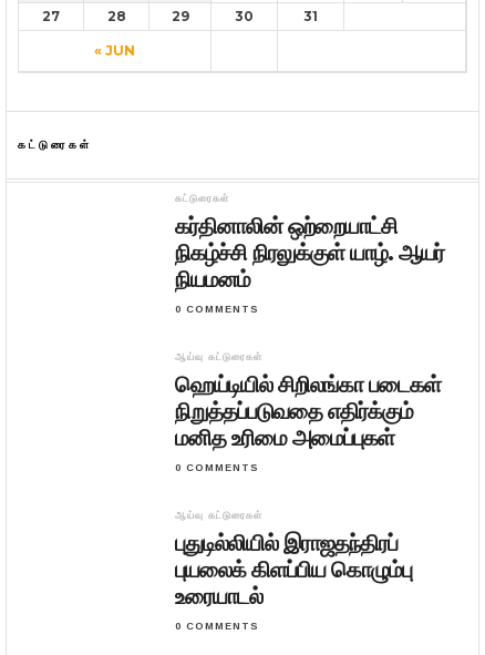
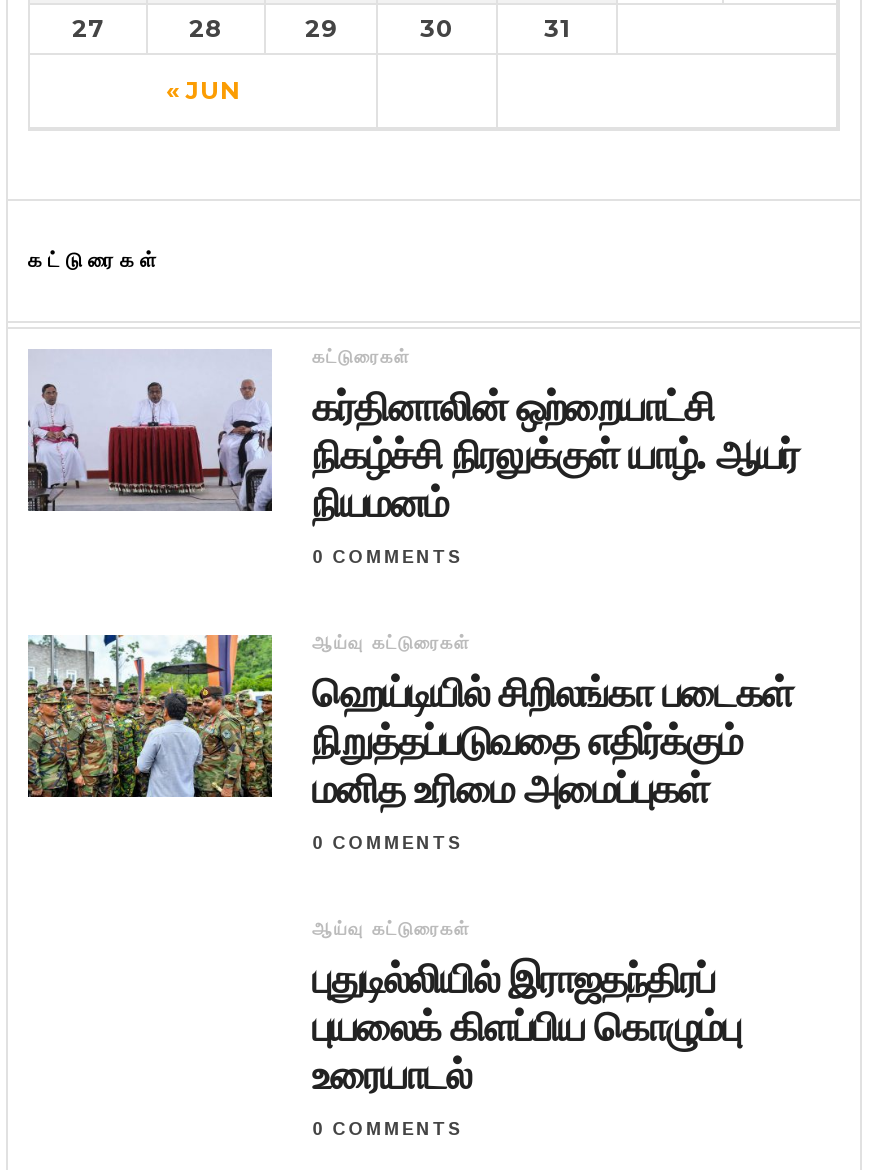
+ [image]

+ [image]
